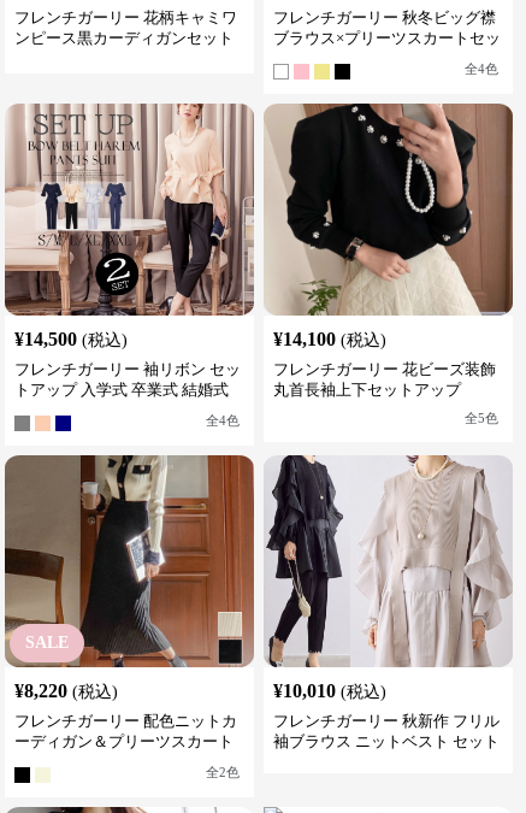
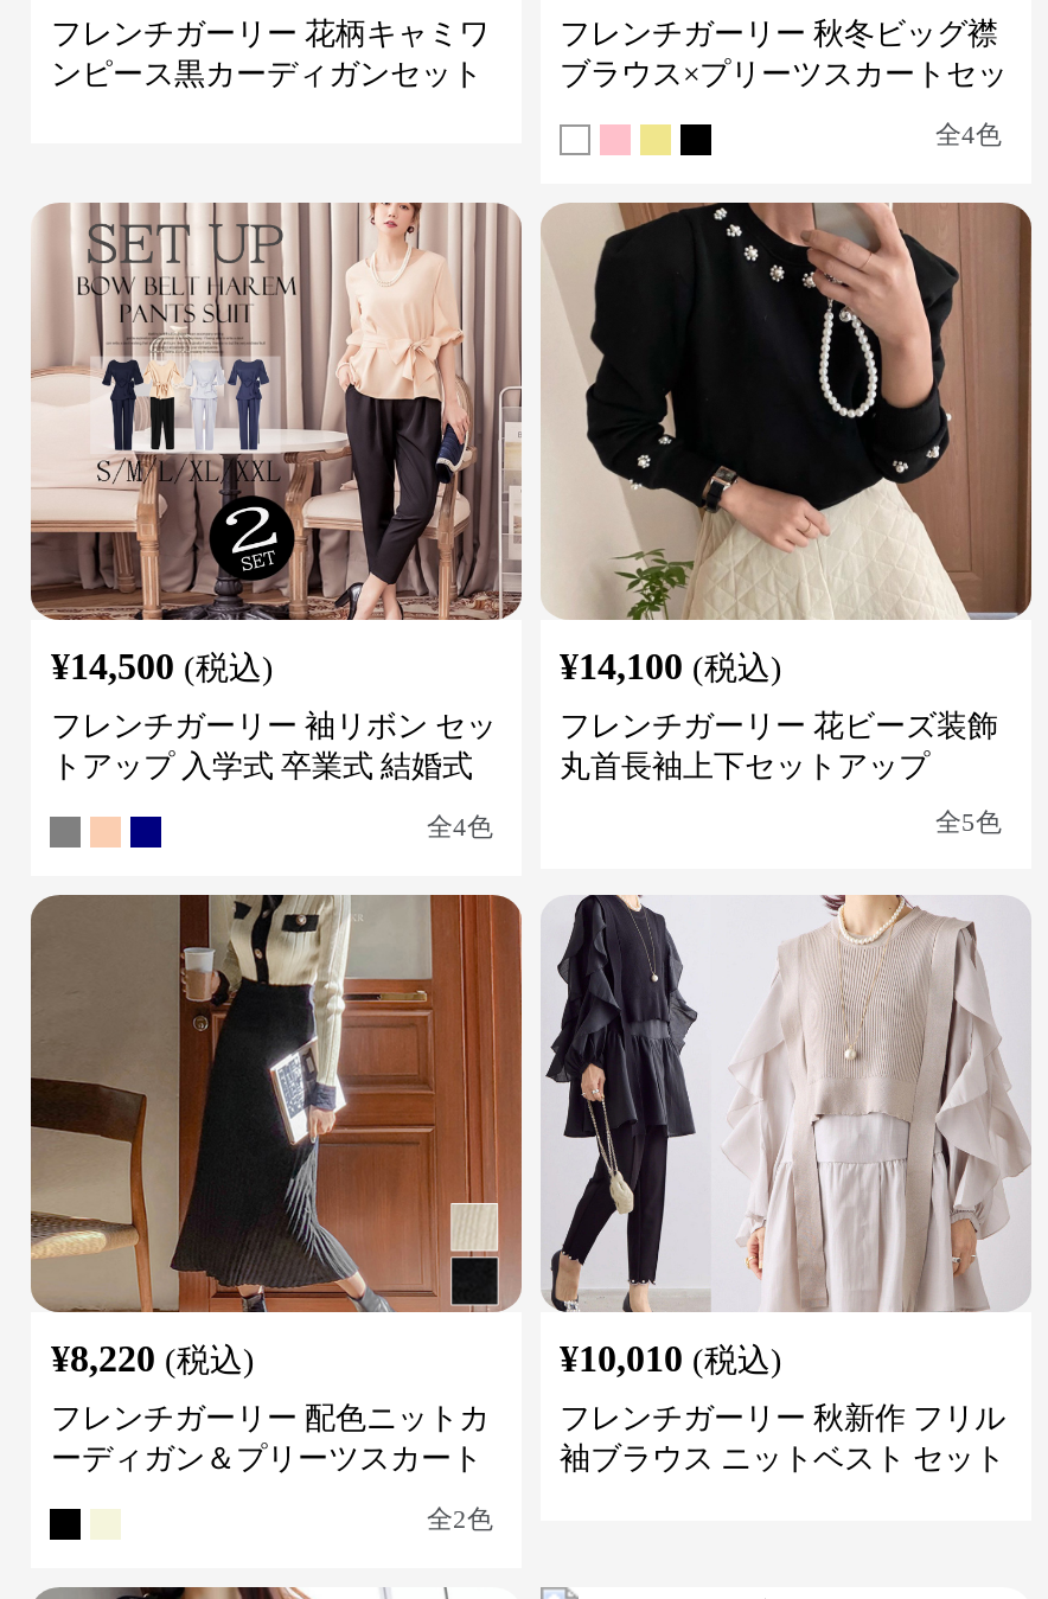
- SALE
